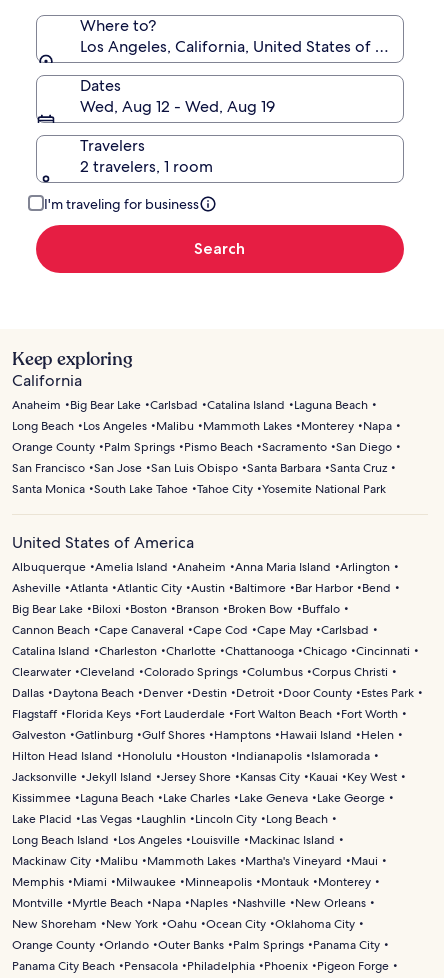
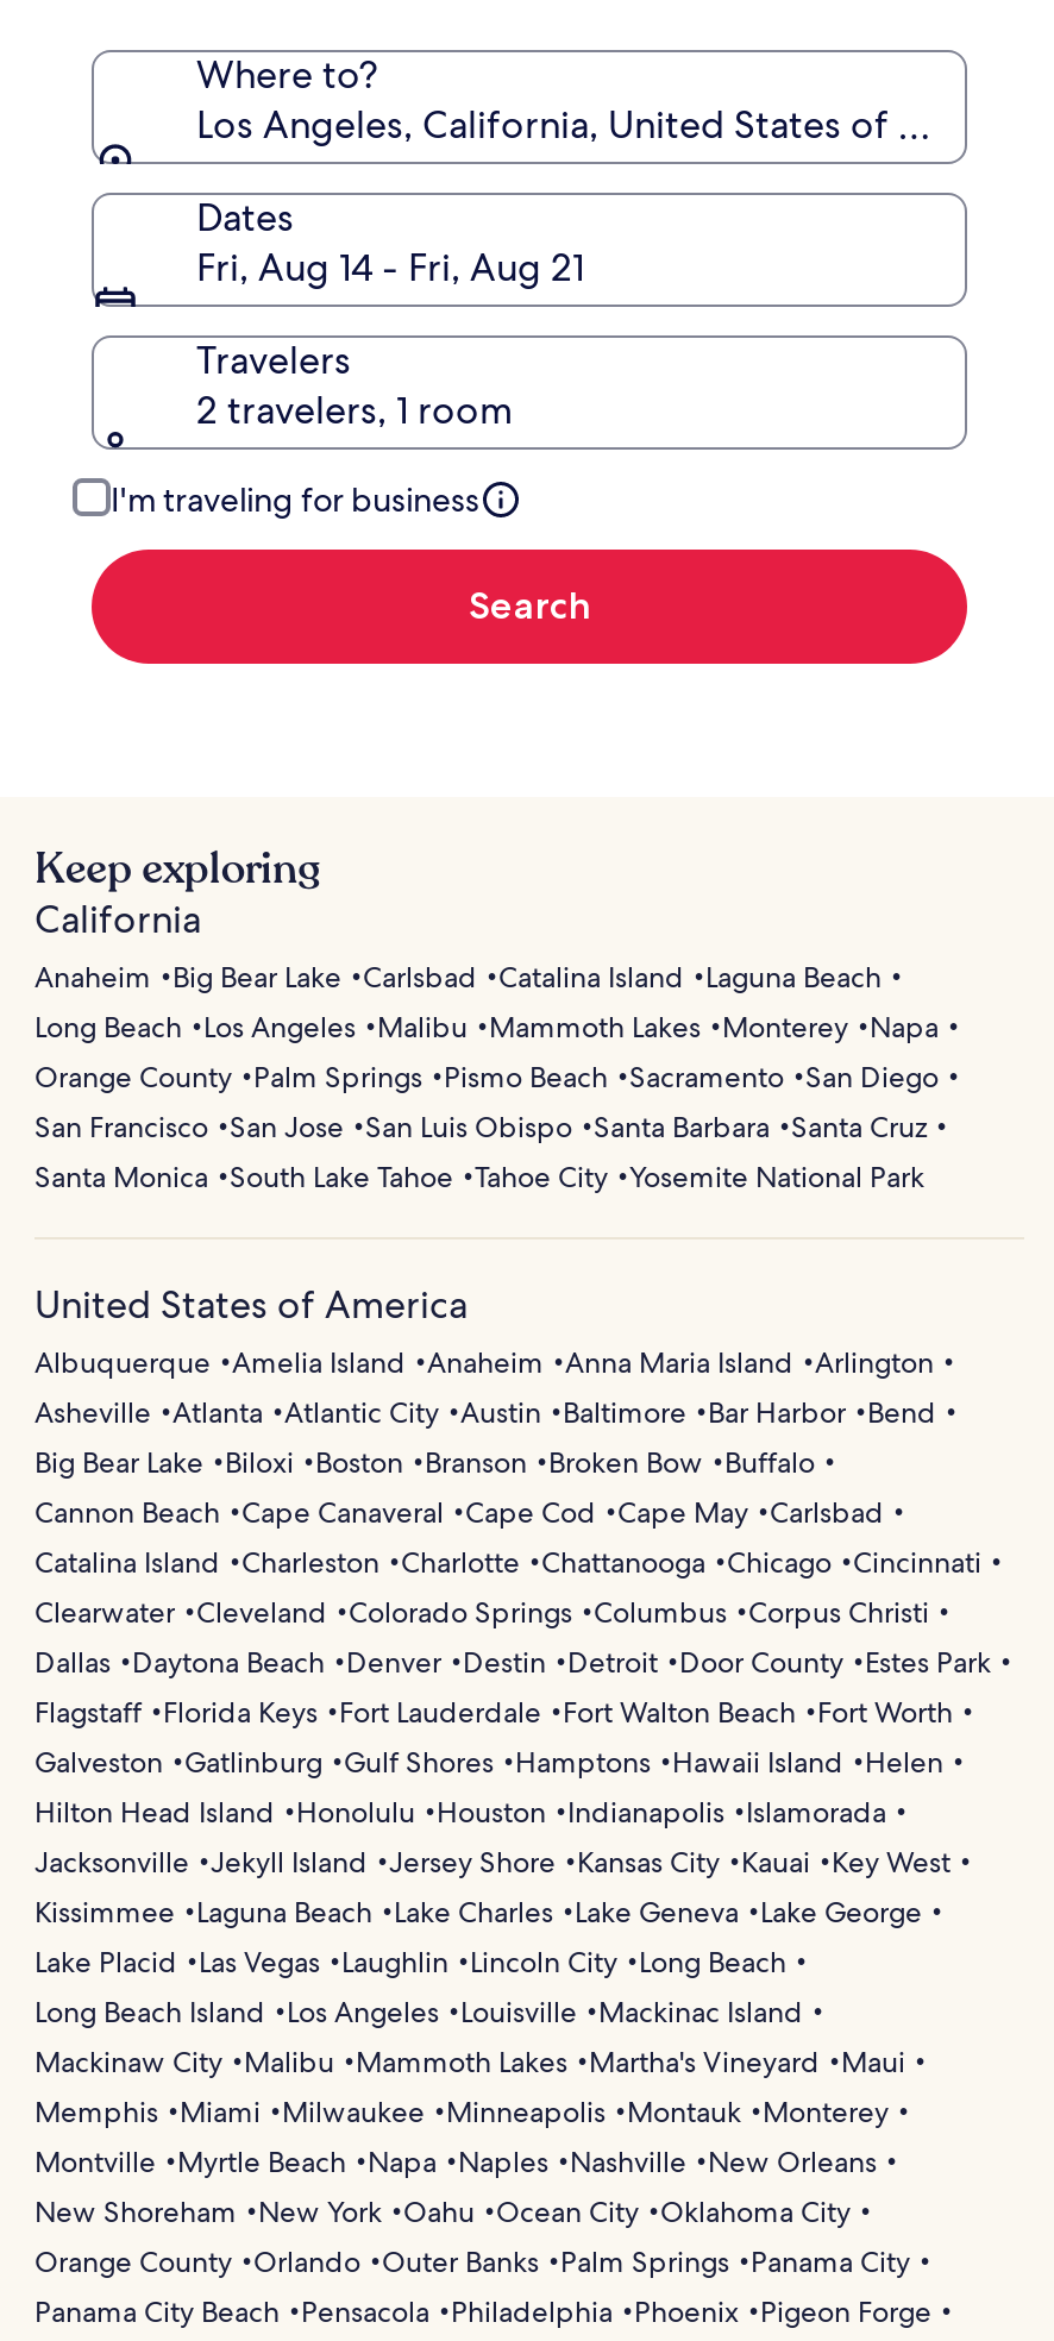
- Wed, Aug 12 - Wed, Aug 19
+ Fri, Aug 14 - Fri, Aug 21
